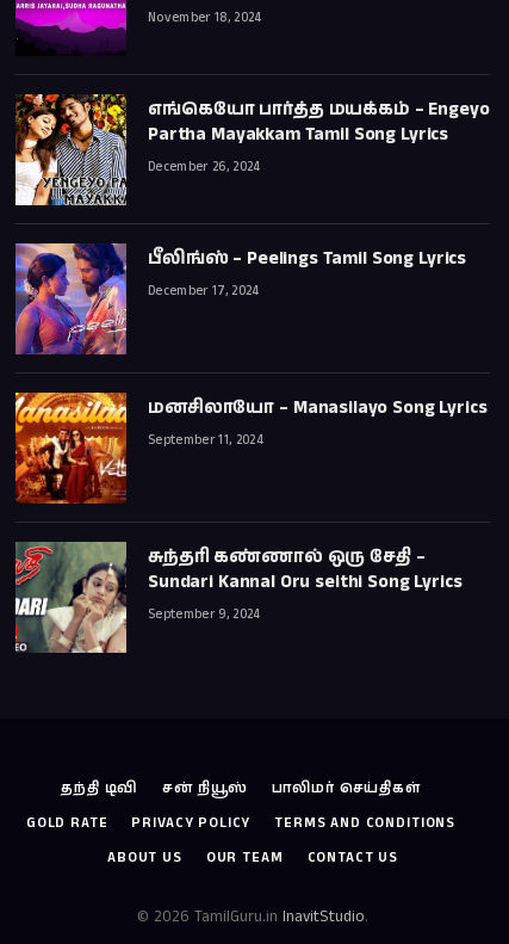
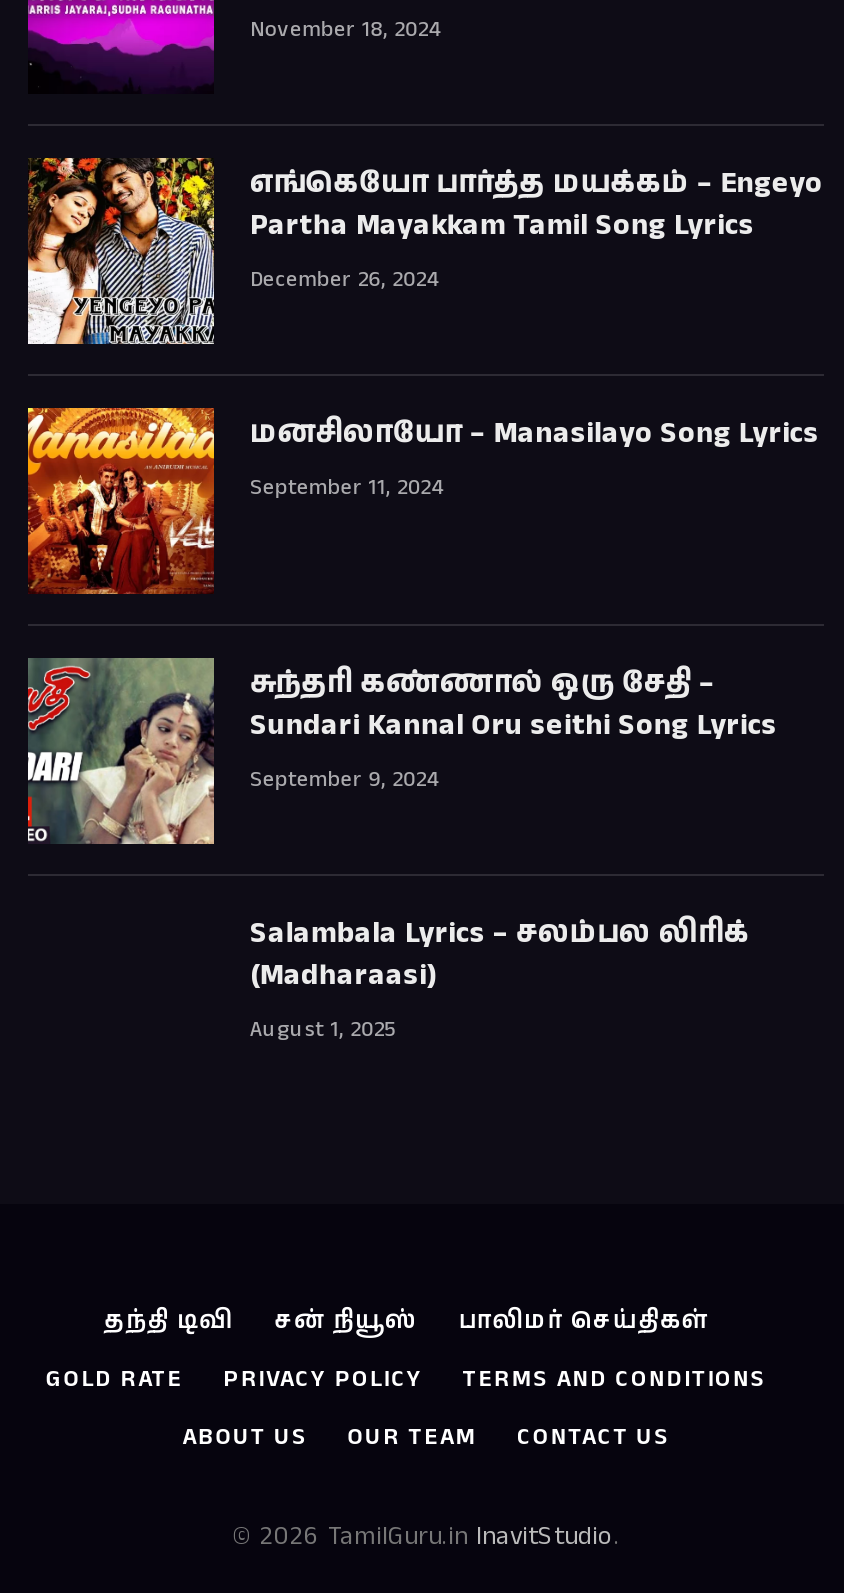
- [image]
- பீலிங்ஸ் – Peelings Tamil Song Lyrics
- December 17, 2024

moved up: [image] | மனசிலாயோ – Manasilayo Song Lyrics | September 11, 2024 | சுந்தரி கண்ணால் ஒரு சேதி – | Sundari Kannal Oru seithi Song Lyrics | September 9, 2024

+ Salambala Lyrics – சலம்பல லிரிக்
+ (Madharaasi)
+ August 1, 2025
